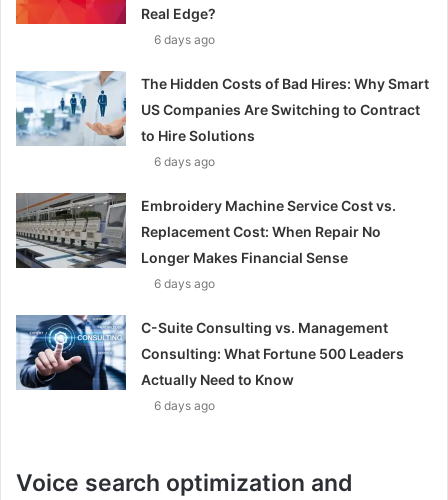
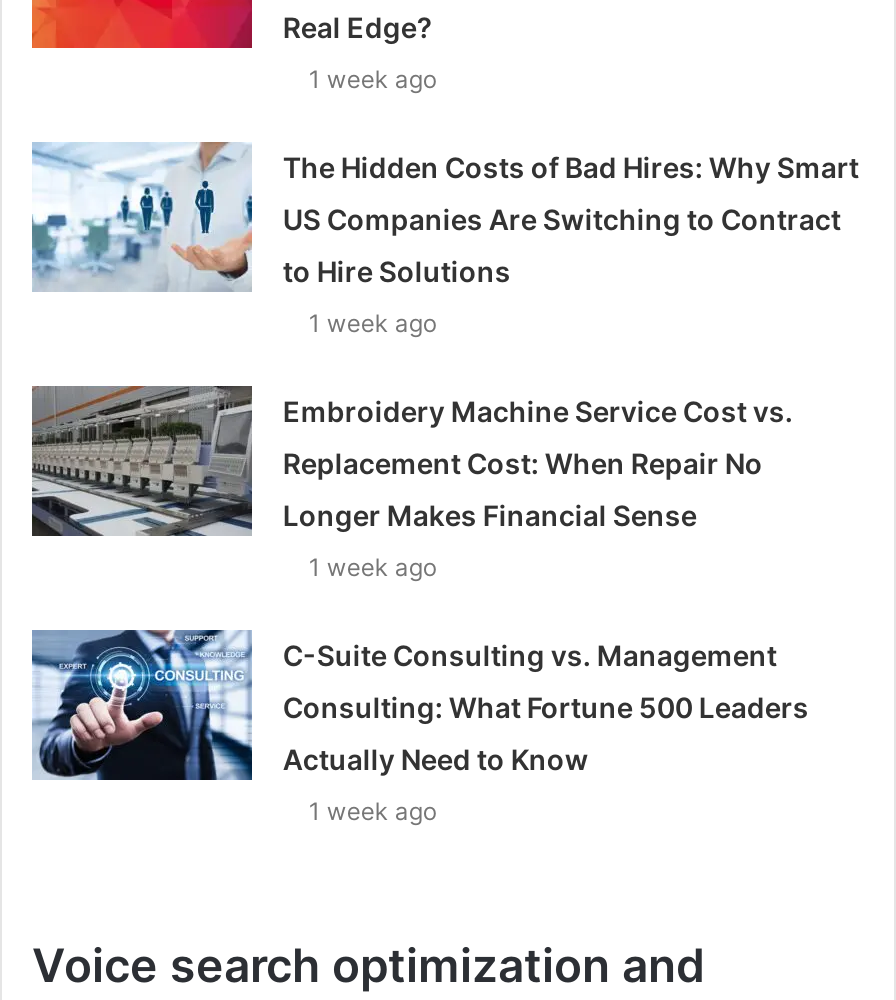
- 6 days ago
+ 1 week ago

- 6 days ago
+ 1 week ago

- 6 days ago
+ 1 week ago

- 6 days ago
+ 1 week ago
